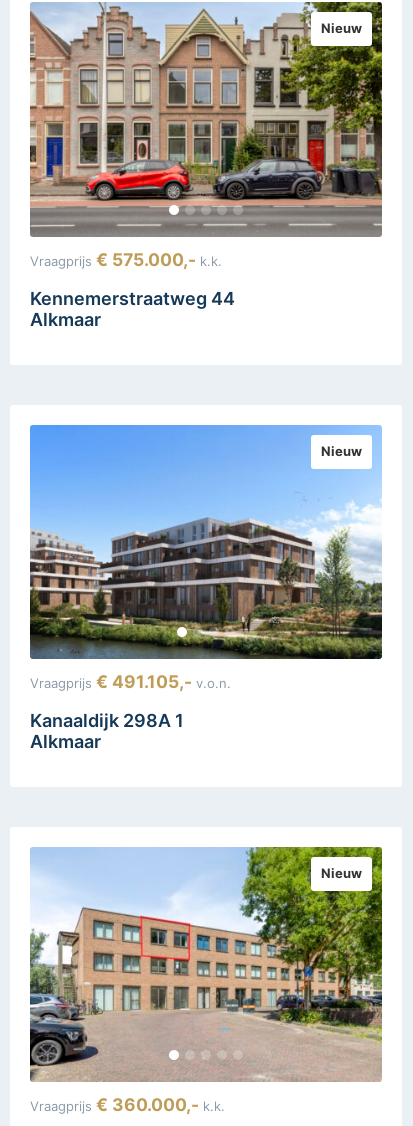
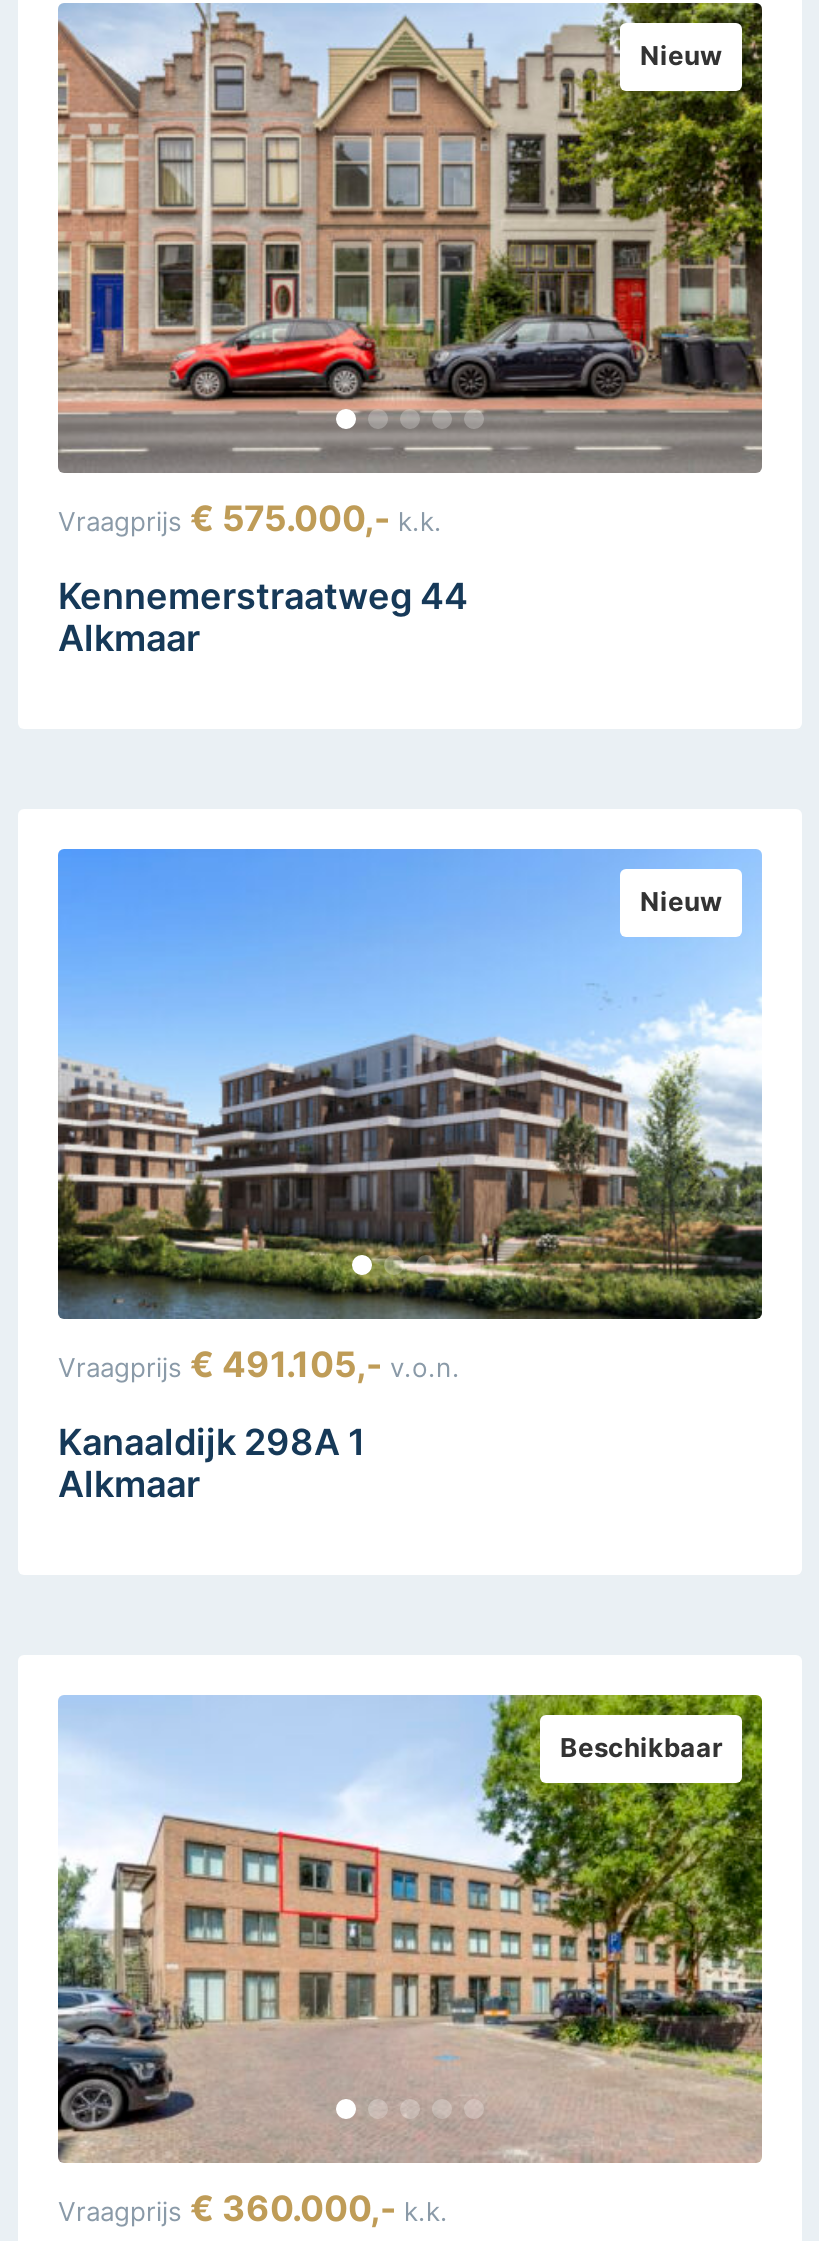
- Nieuw
+ Beschikbaar
